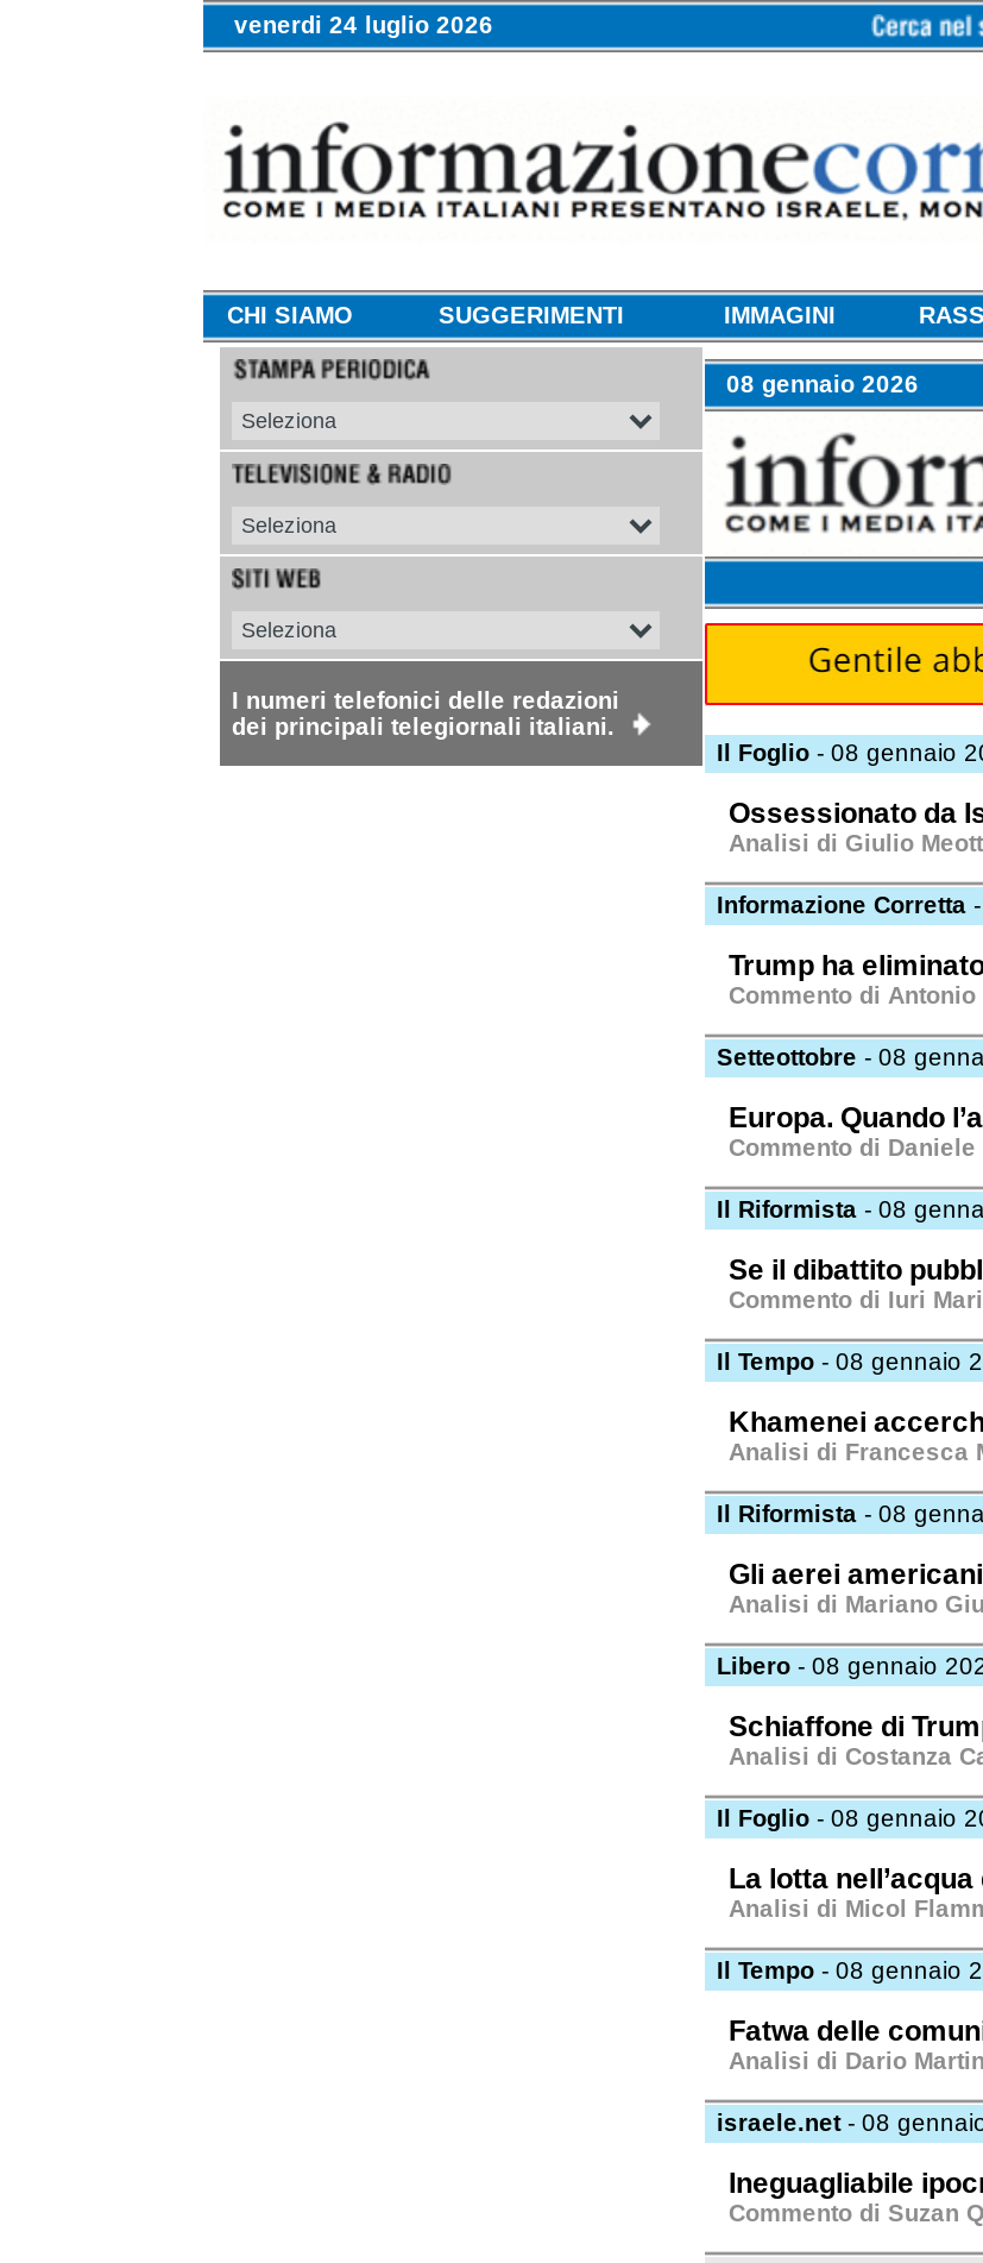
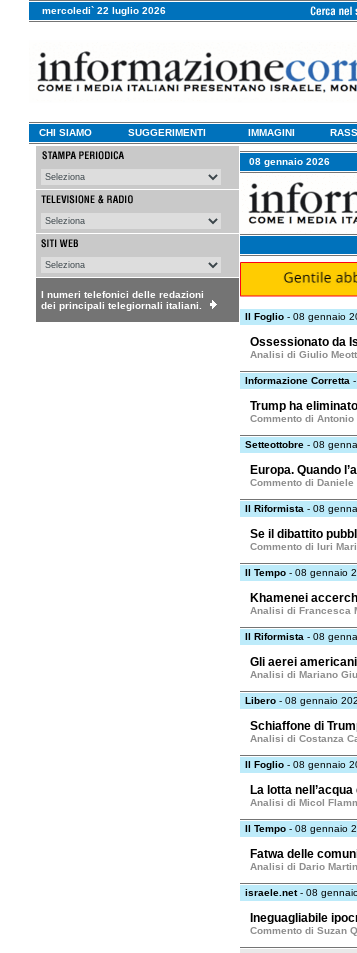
- venerdi 24 luglio 2026
+ mercoledi` 22 luglio 2026
